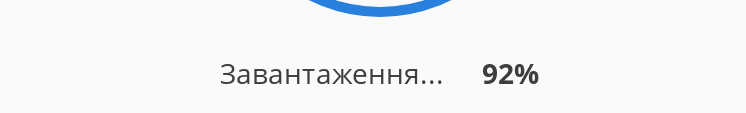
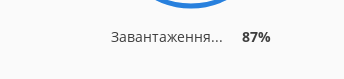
- Завантаження... 92%
+ Завантаження... 87%
